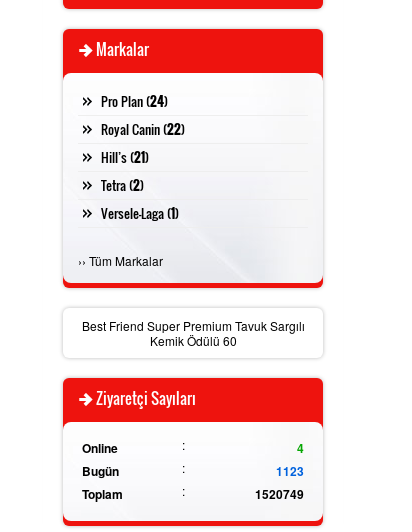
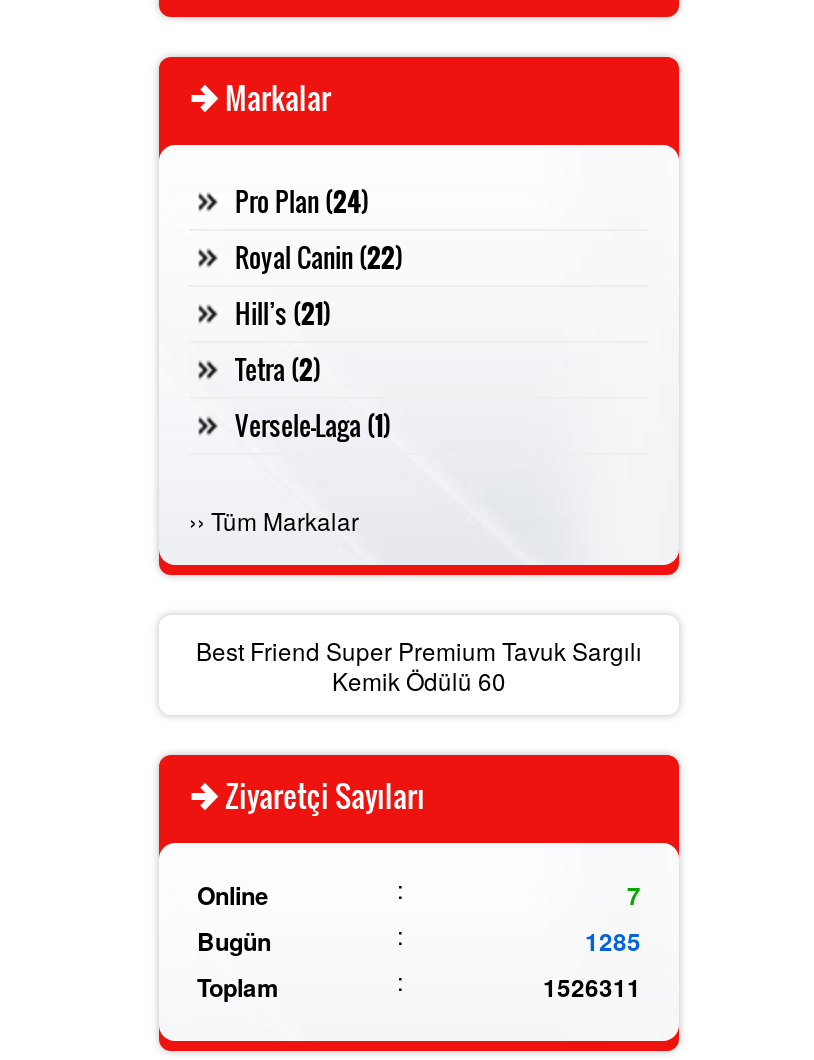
- 4
+ 7

- 1123
+ 1285

- 1520749
+ 1526311
